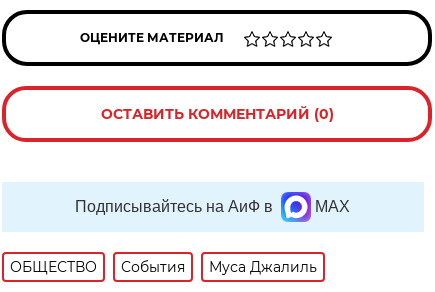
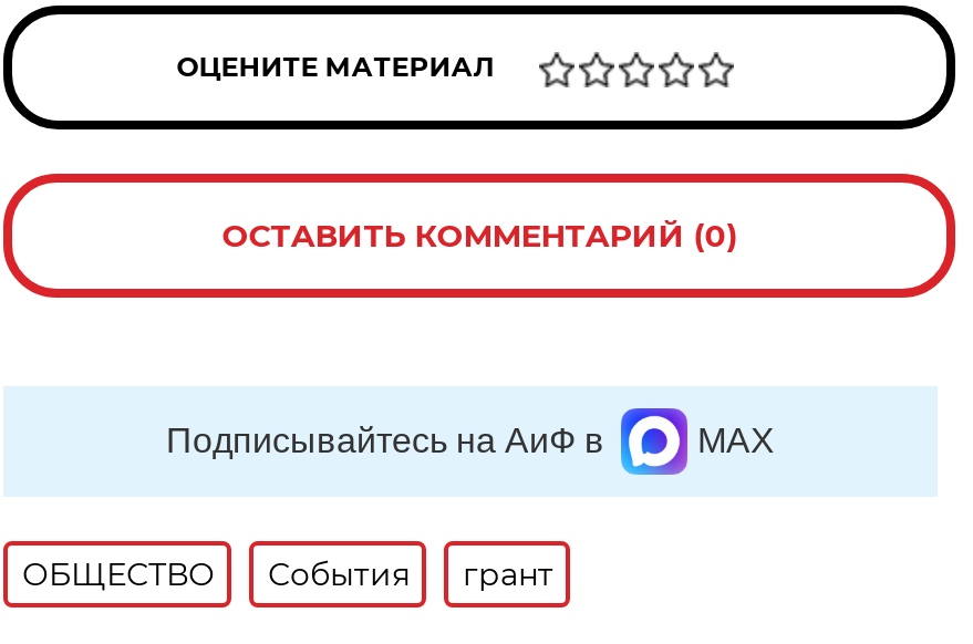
- Муса Джалиль
+ грант
